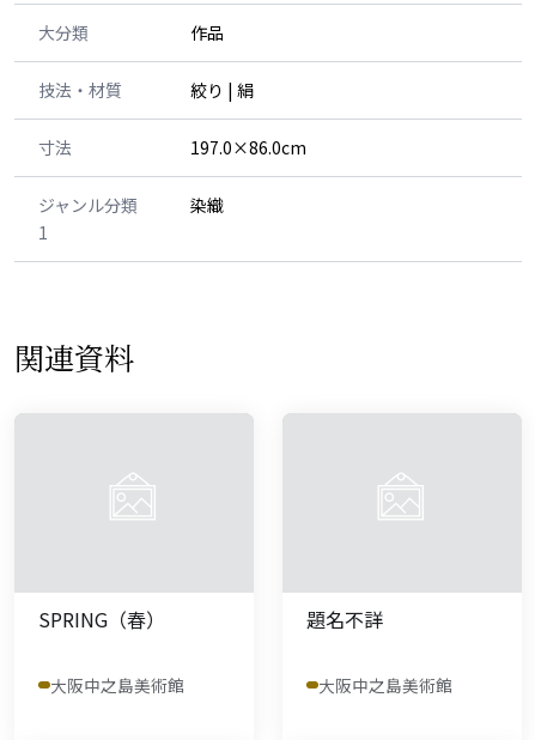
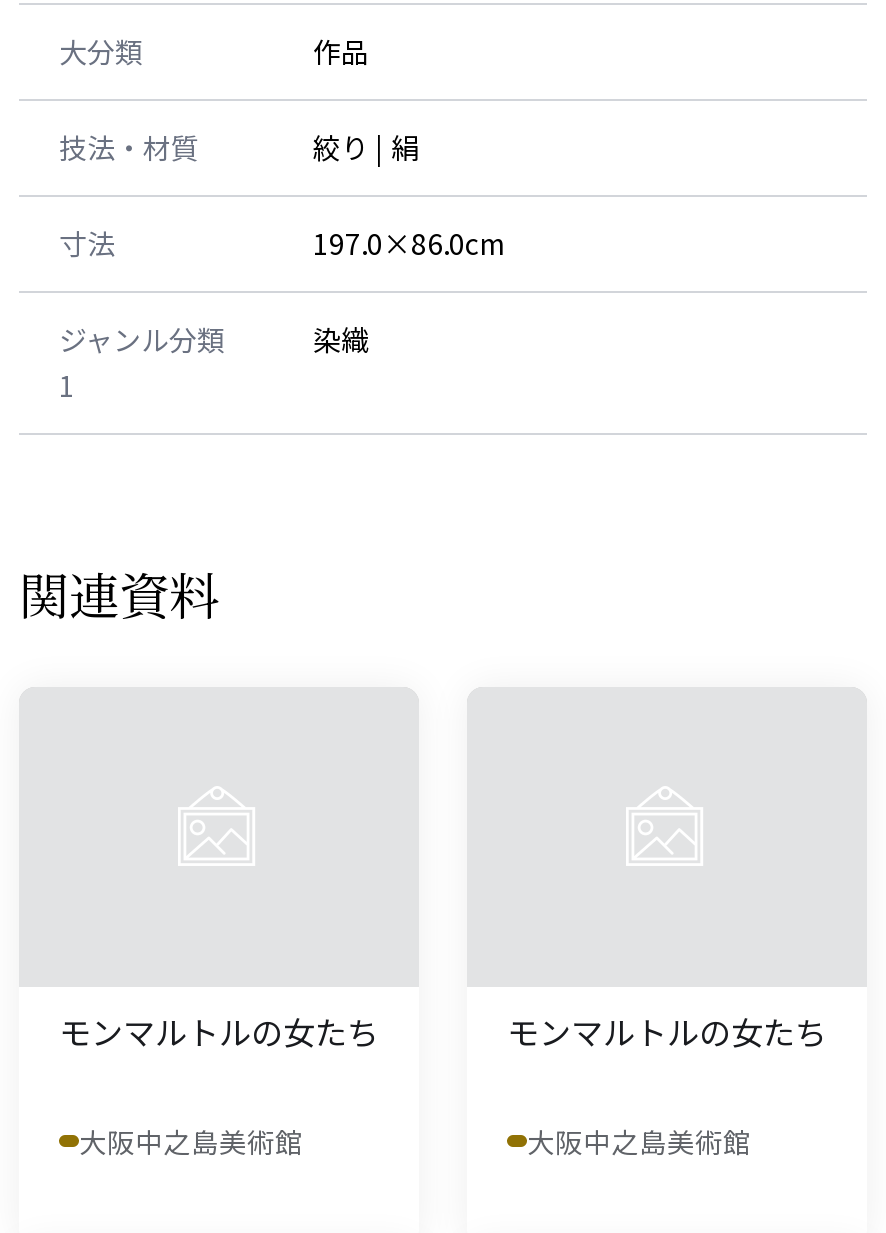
- SPRING（春）
+ モンマルトルの女たち

- 題名不詳
+ モンマルトルの女たち
